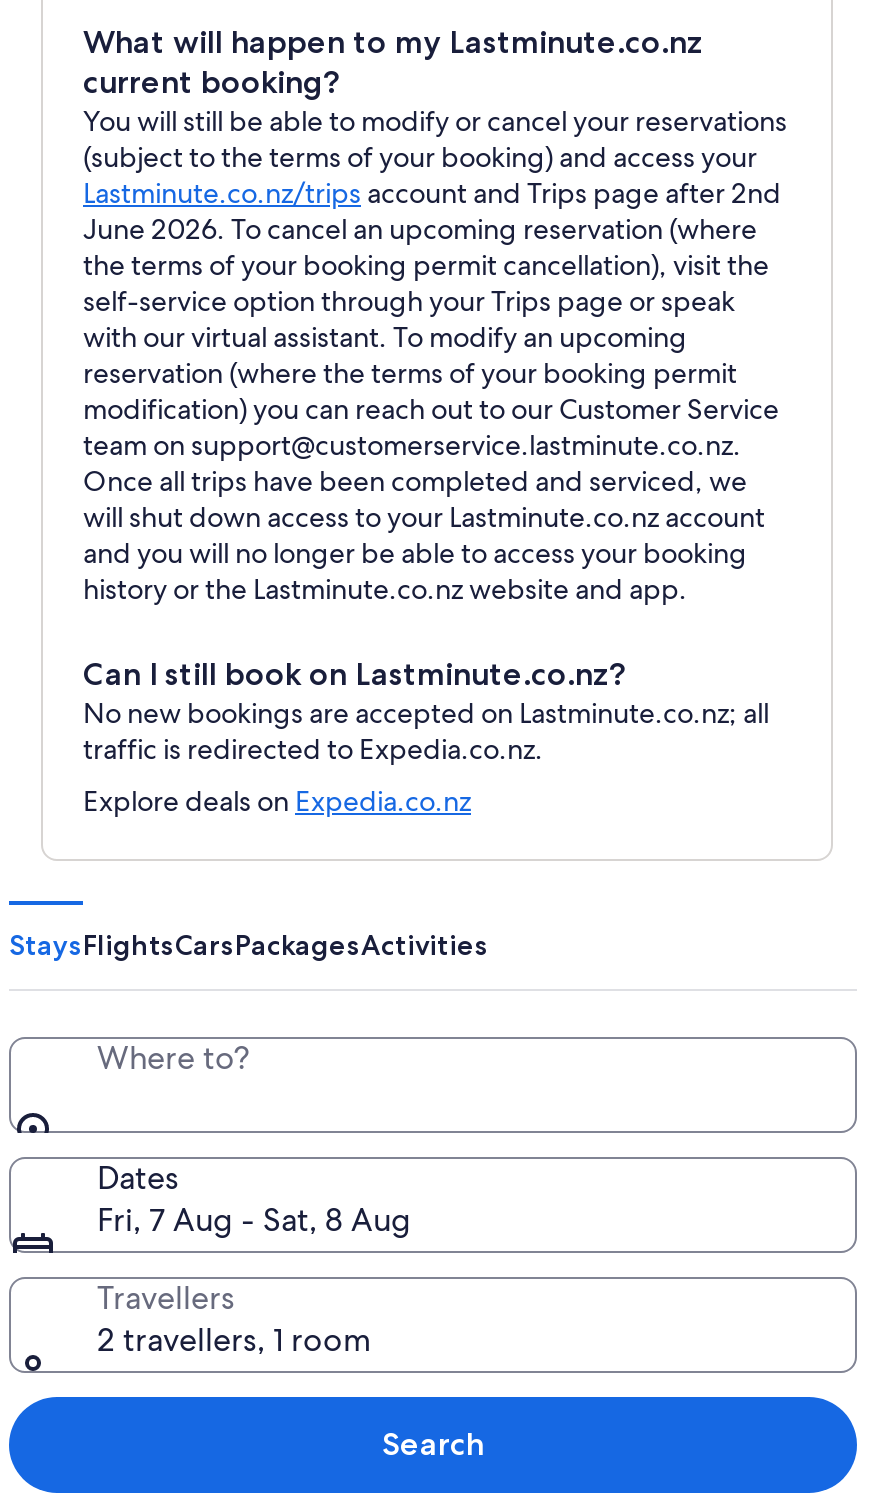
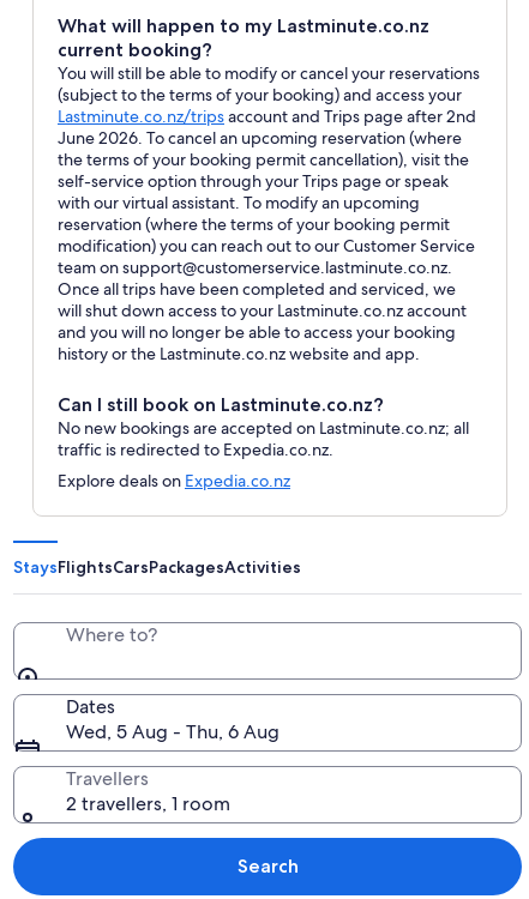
- Fri, 7 Aug - Sat, 8 Aug
+ Wed, 5 Aug - Thu, 6 Aug
